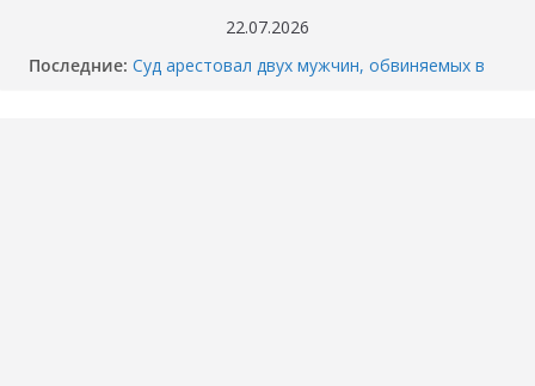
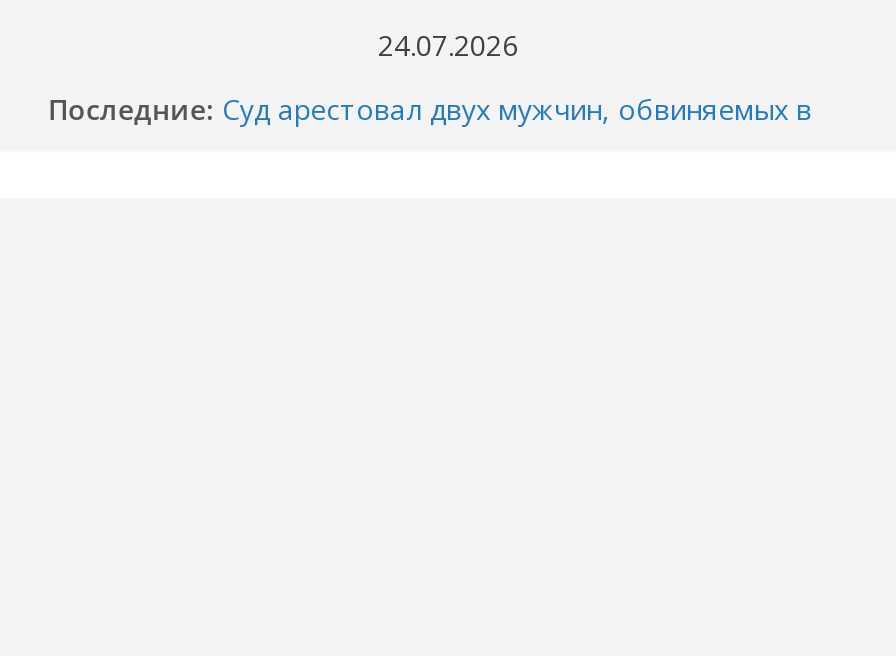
- 22.07.2026
+ 24.07.2026
